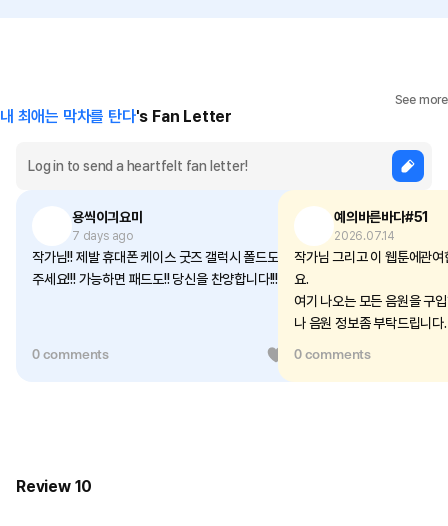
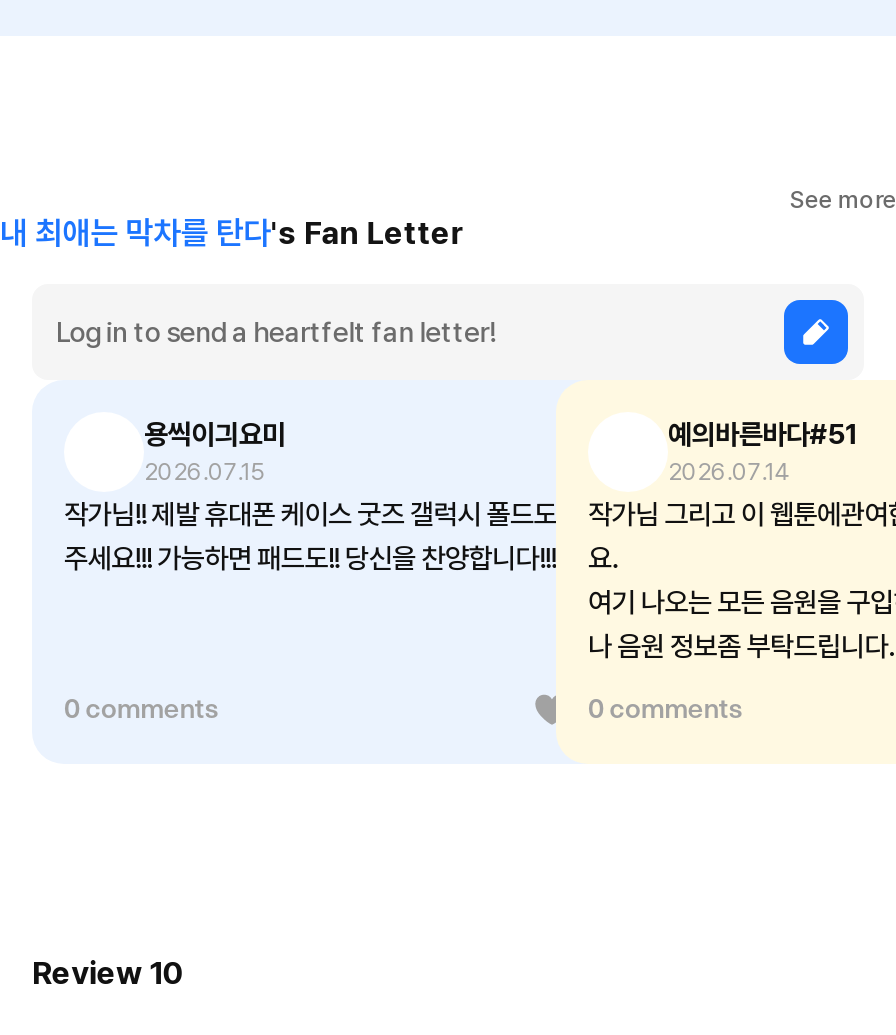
- 7 days ago
+ 2026.07.15
